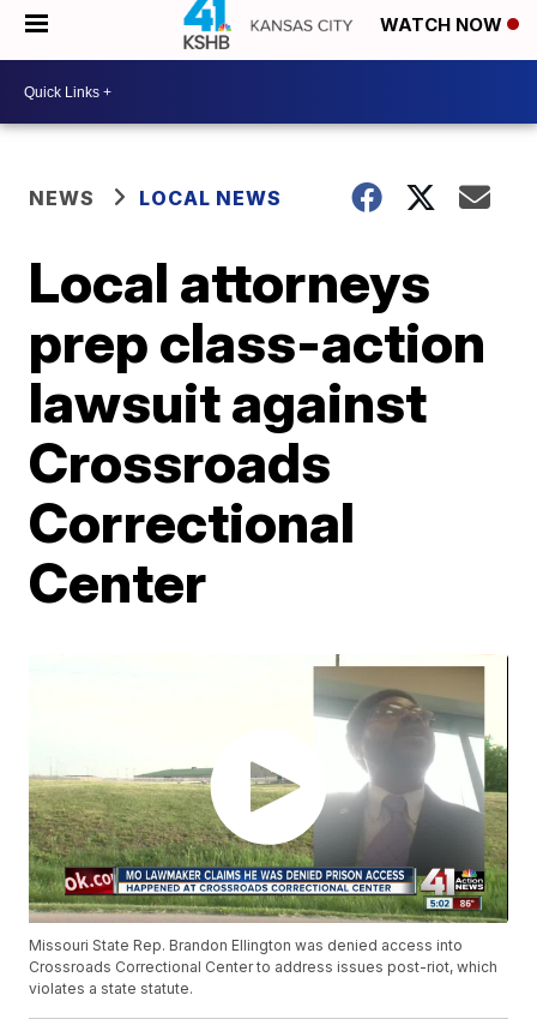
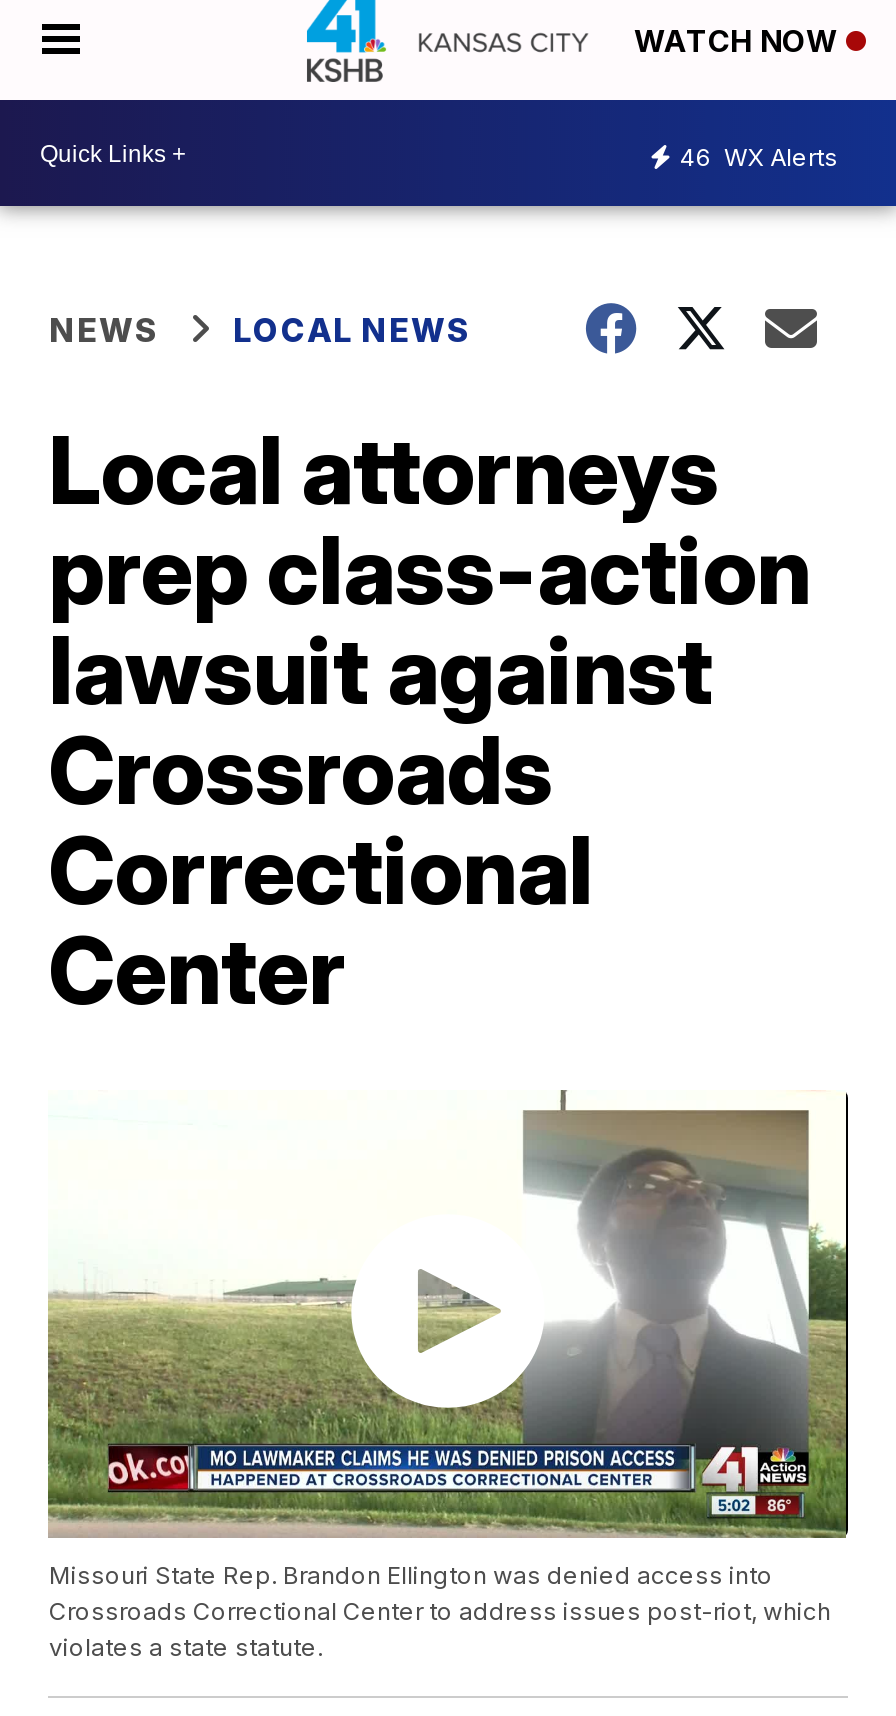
+ 46 WX Alerts
